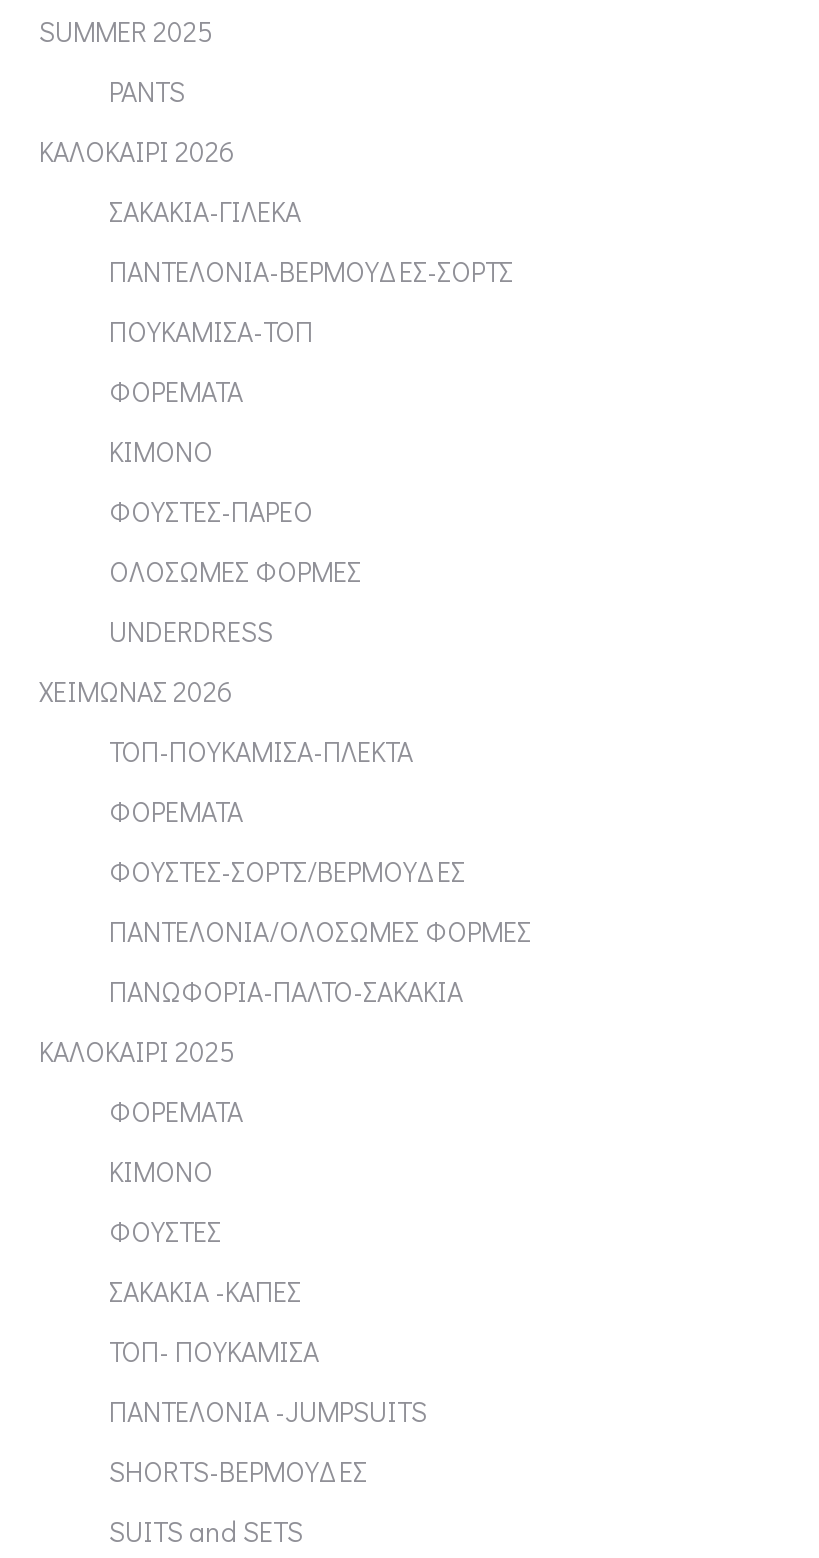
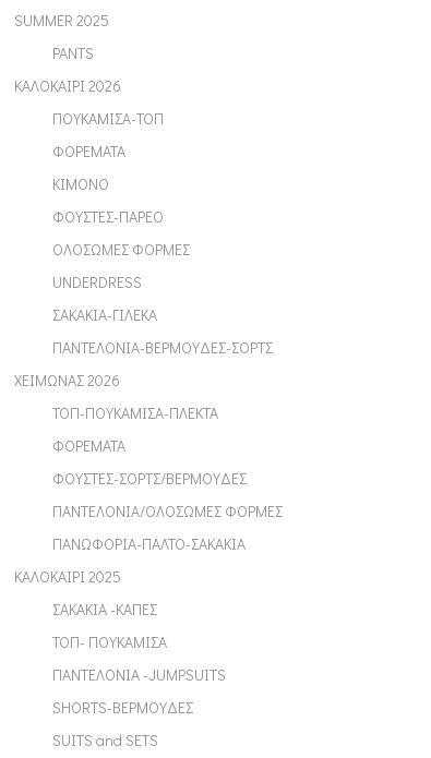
moved down: ΣΑΚΑΚΙΑ-ΓΙΛΕΚΑ | ΠΑΝΤΕΛΟΝΙΑ-ΒΕΡΜΟΥΔΕΣ-ΣΟΡΤΣ

- ΦΟΡΕΜΑΤΑ
- ΚΙΜΟΝΟ
- ΦΟΥΣΤΕΣ
